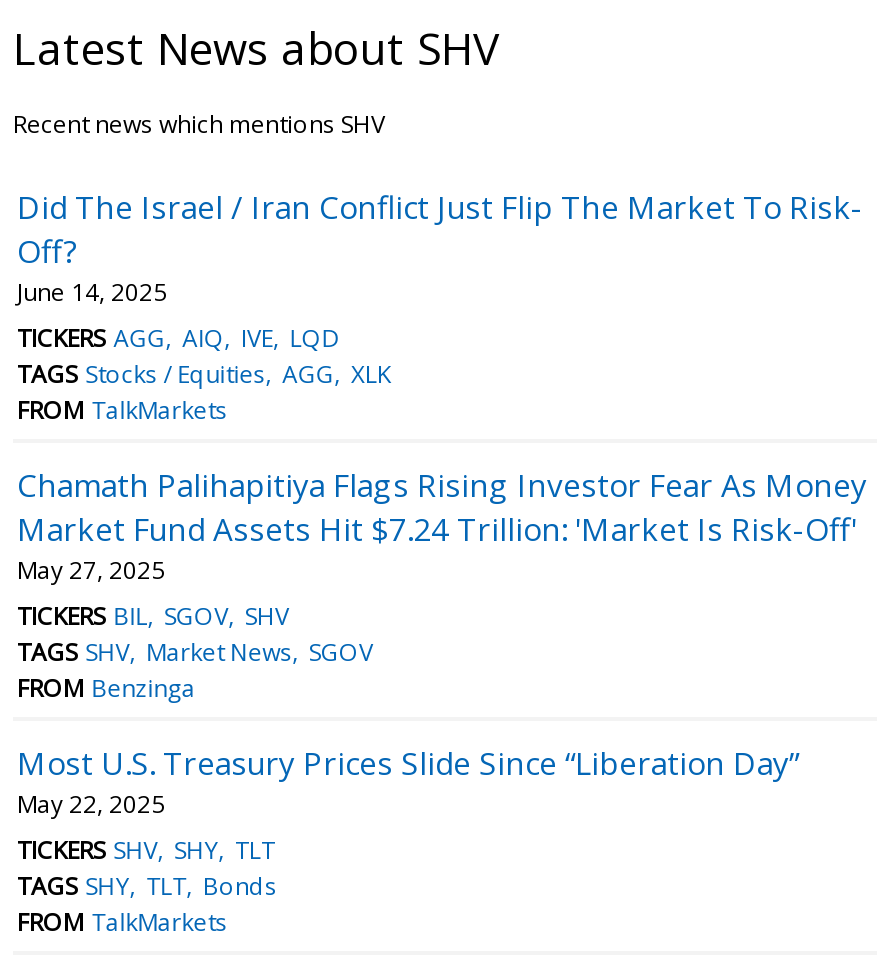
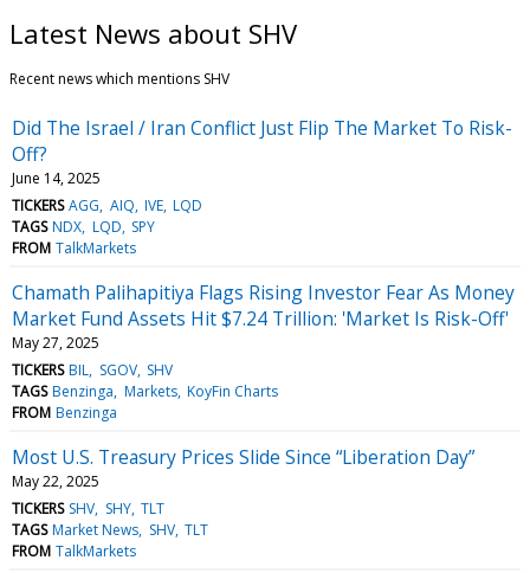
- TAGS Stocks / Equities AGG XLK
+ TAGS NDX LQD SPY

- TAGS SHV Market News SGOV
+ TAGS Benzinga Markets KoyFin Charts

- TAGS SHY TLT Bonds
+ TAGS Market News SHV TLT
